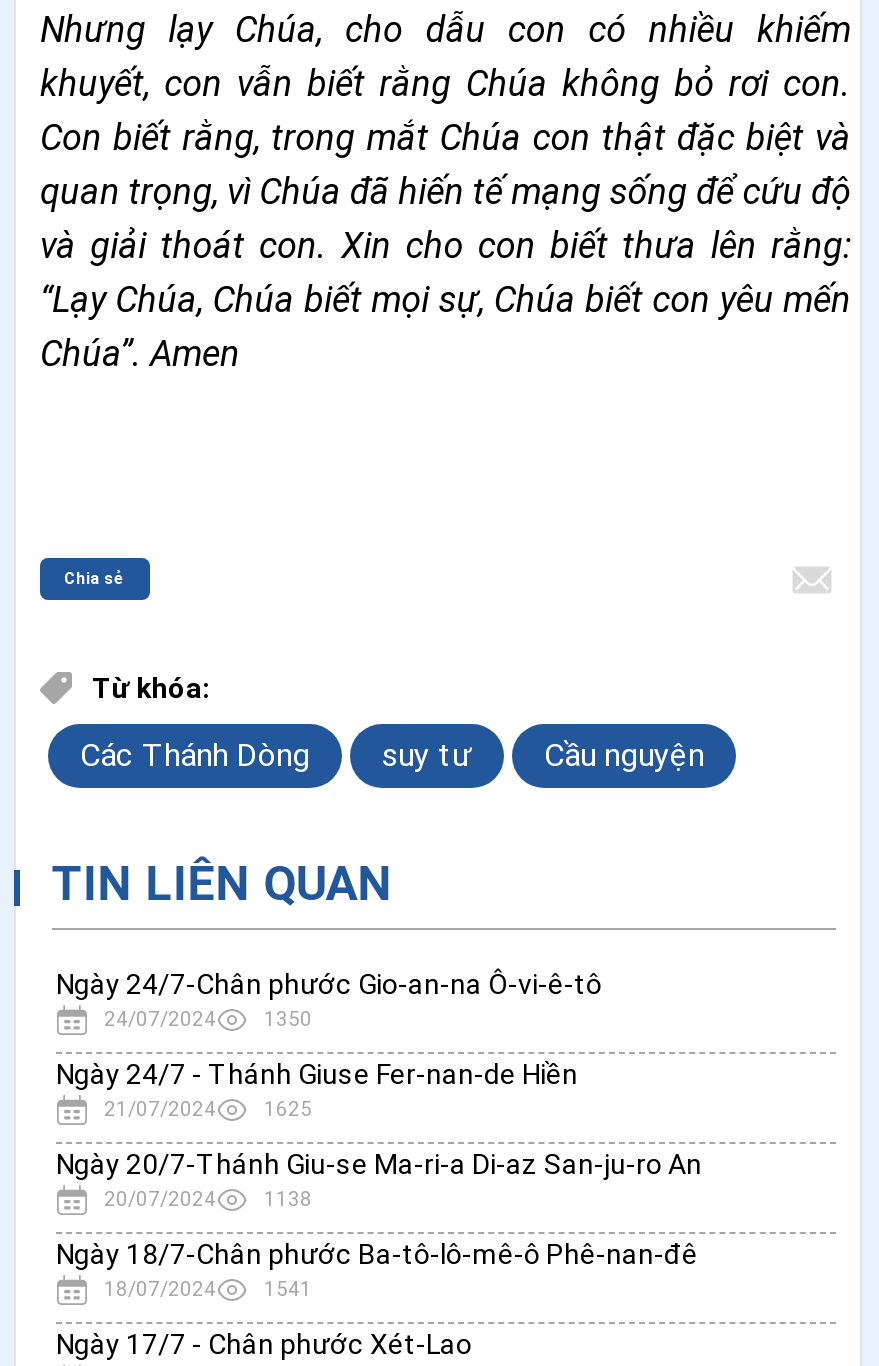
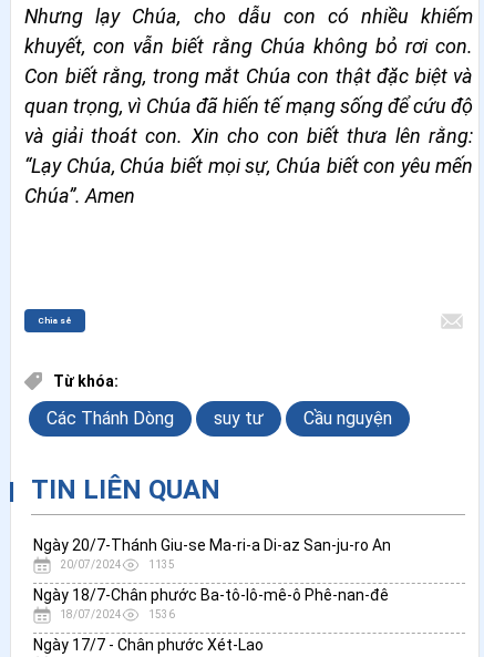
- Ngày 24/7-Chân phước Gio-an-na Ô-vi-ê-tô
- 24/07/2024
- 1350
- Ngày 24/7 - Thánh Giuse Fer-nan-de Hiền
- 21/07/2024
- 1625

- 1138
+ 1135

- 1541
+ 1536
